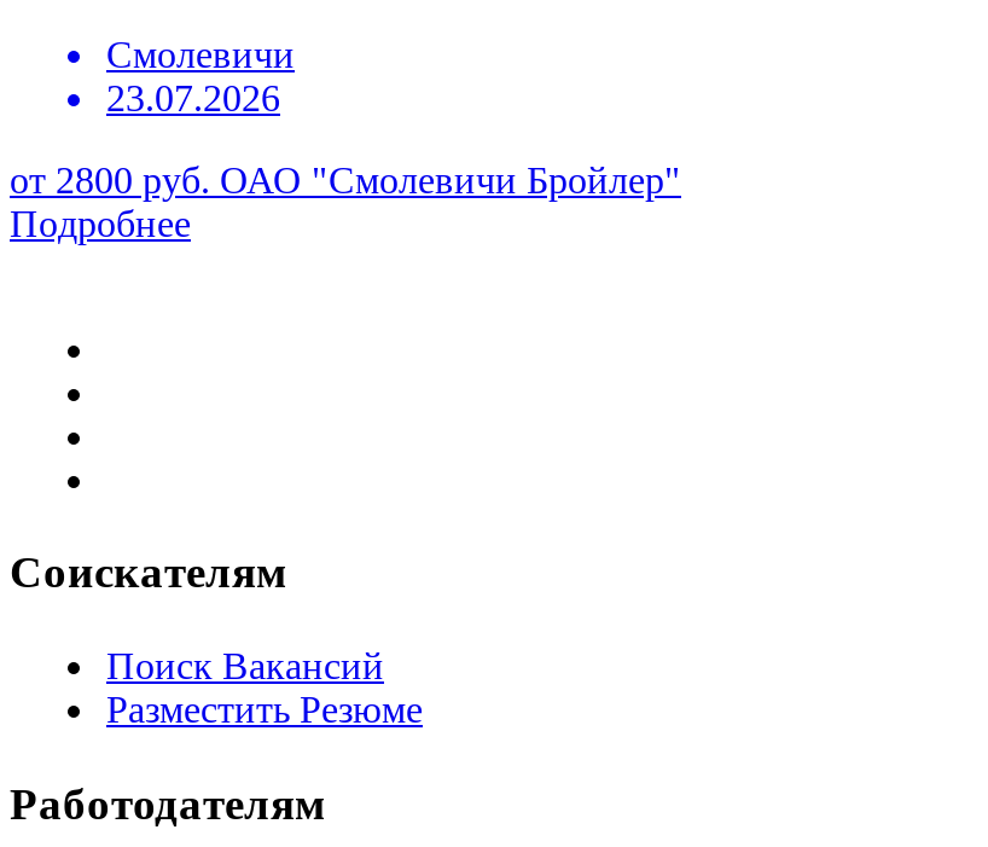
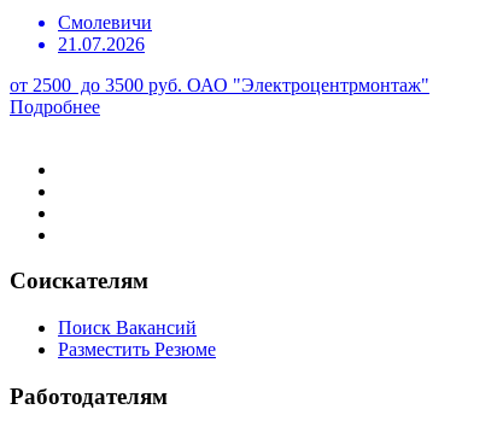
- 23.07.2026
+ 21.07.2026

- от 2800 руб. ОАО "Смолевичи Бройлер"
+ от 2500 до 3500 руб. ОАО "Электроцентрмонтаж"
